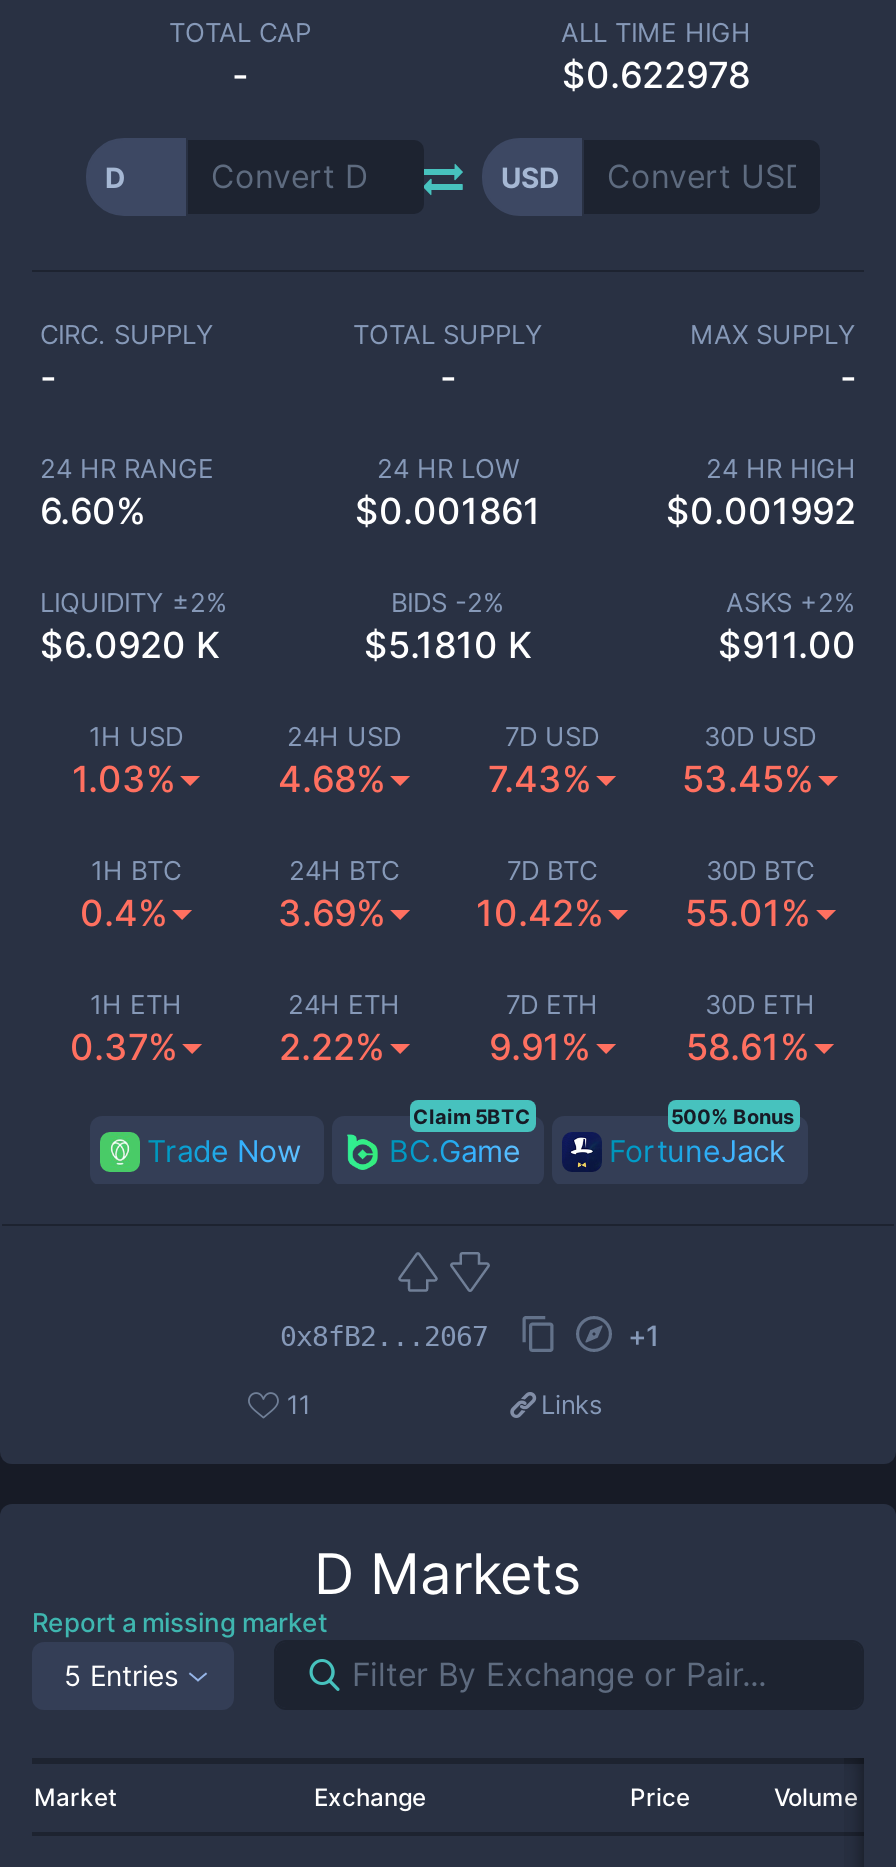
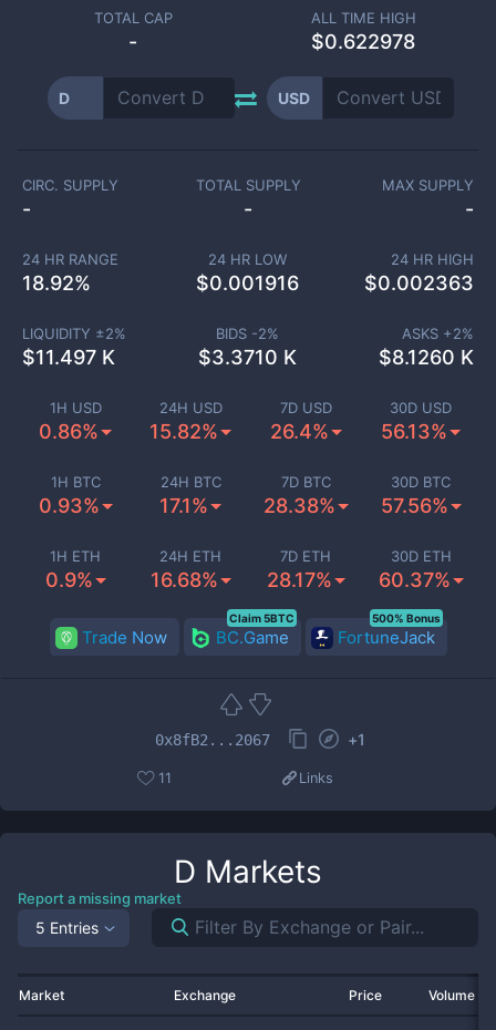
- 6.60%
+ 18.92%

- $0.001861
+ $0.001916

- $0.001992
+ $0.002363

- $6.0920 K
+ $11.497 K

- $5.1810 K
+ $3.3710 K

- $911.00
+ $8.1260 K

- 1.03%
+ 0.86%

- 4.68%
+ 15.82%

- 7.43%
+ 26.4%

- 53.45%
+ 56.13%

- 0.4%
+ 0.93%

- 3.69%
+ 17.1%

- 10.42%
+ 28.38%

- 55.01%
+ 57.56%

- 0.37%
+ 0.9%

- 2.22%
+ 16.68%

- 9.91%
+ 28.17%

- 58.61%
+ 60.37%
